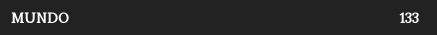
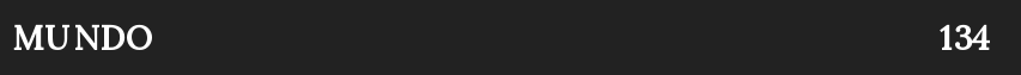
- 133
+ 134
